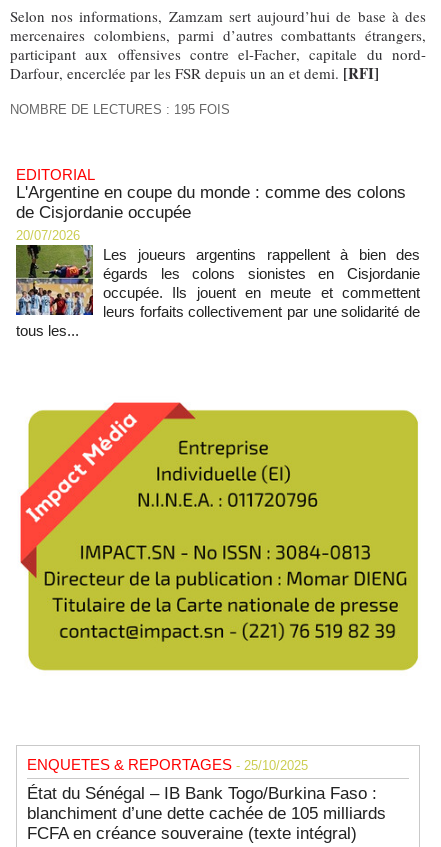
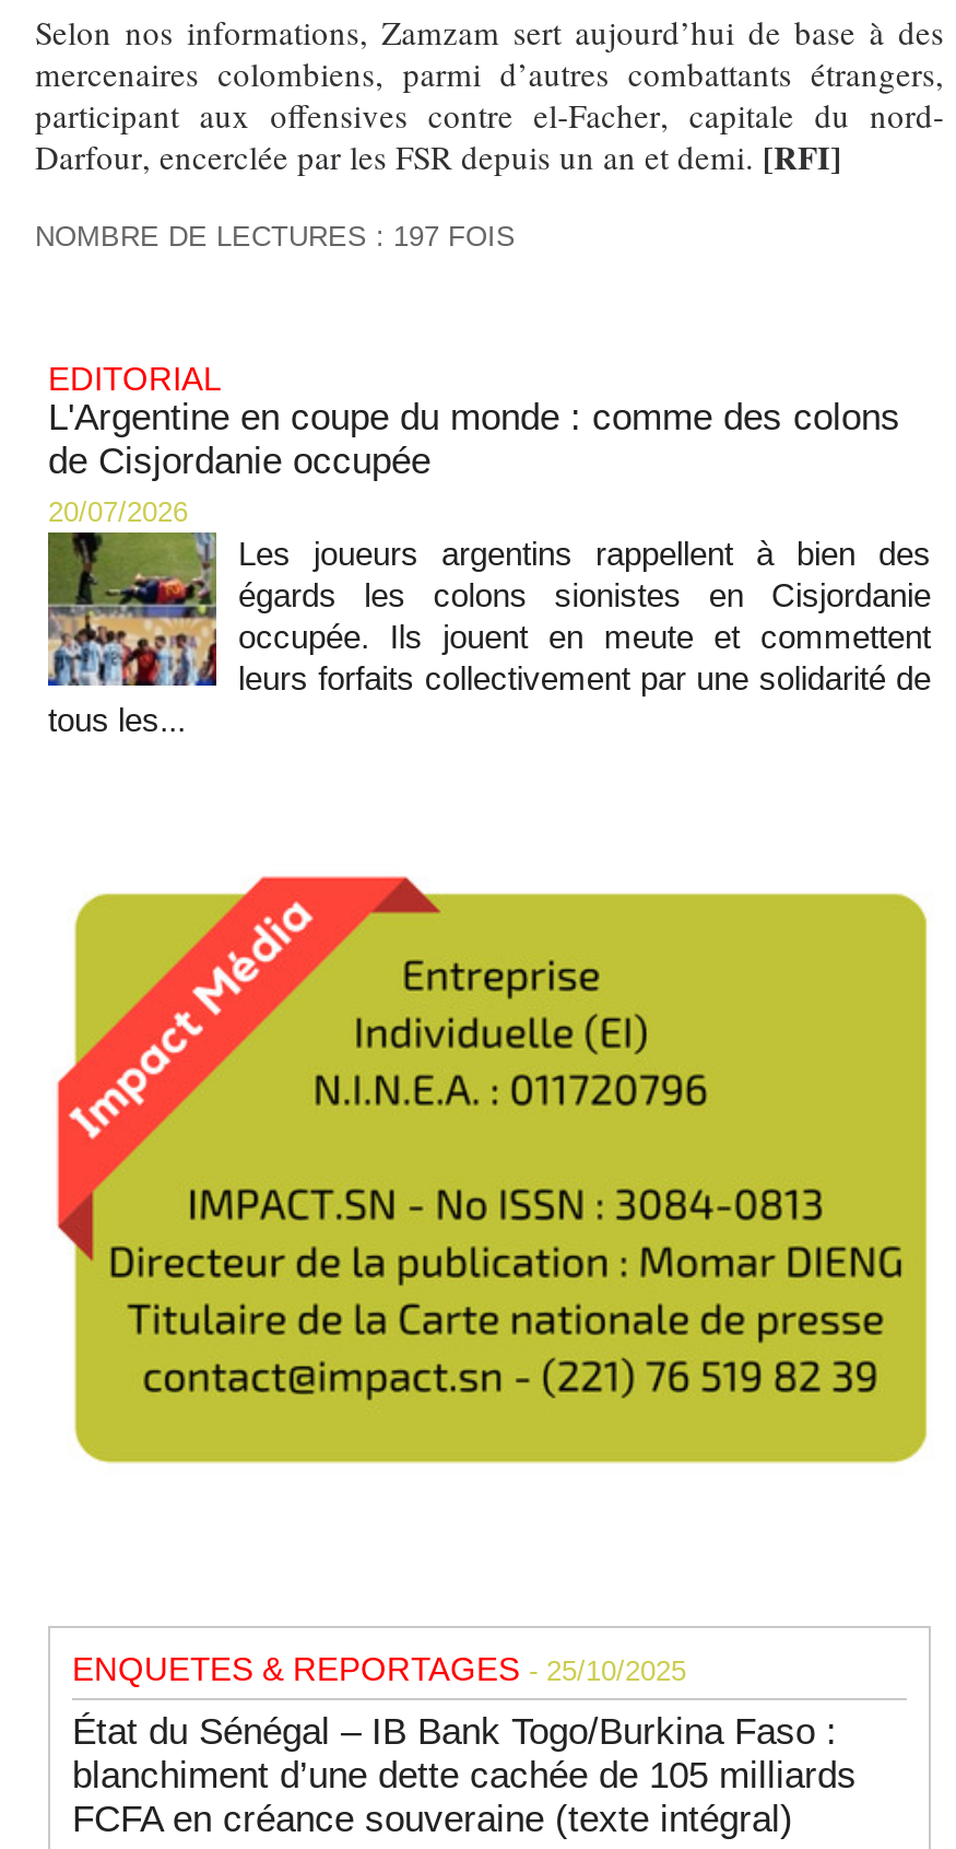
- NOMBRE DE LECTURES : 195 FOIS
+ NOMBRE DE LECTURES : 197 FOIS
